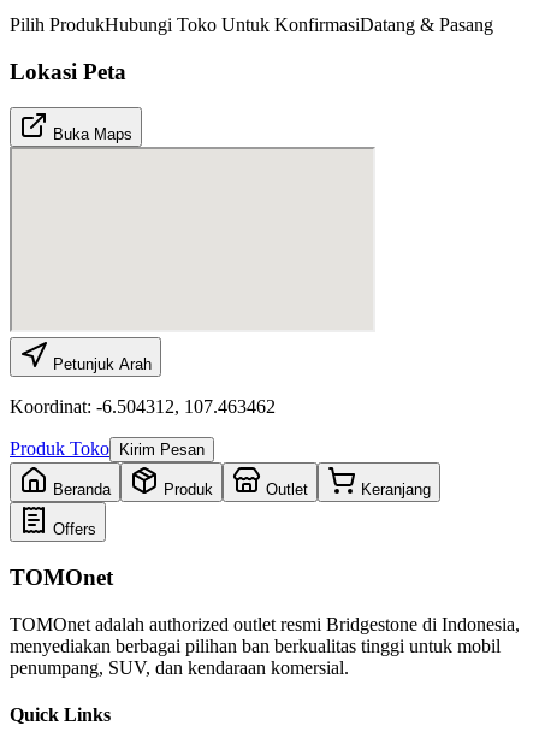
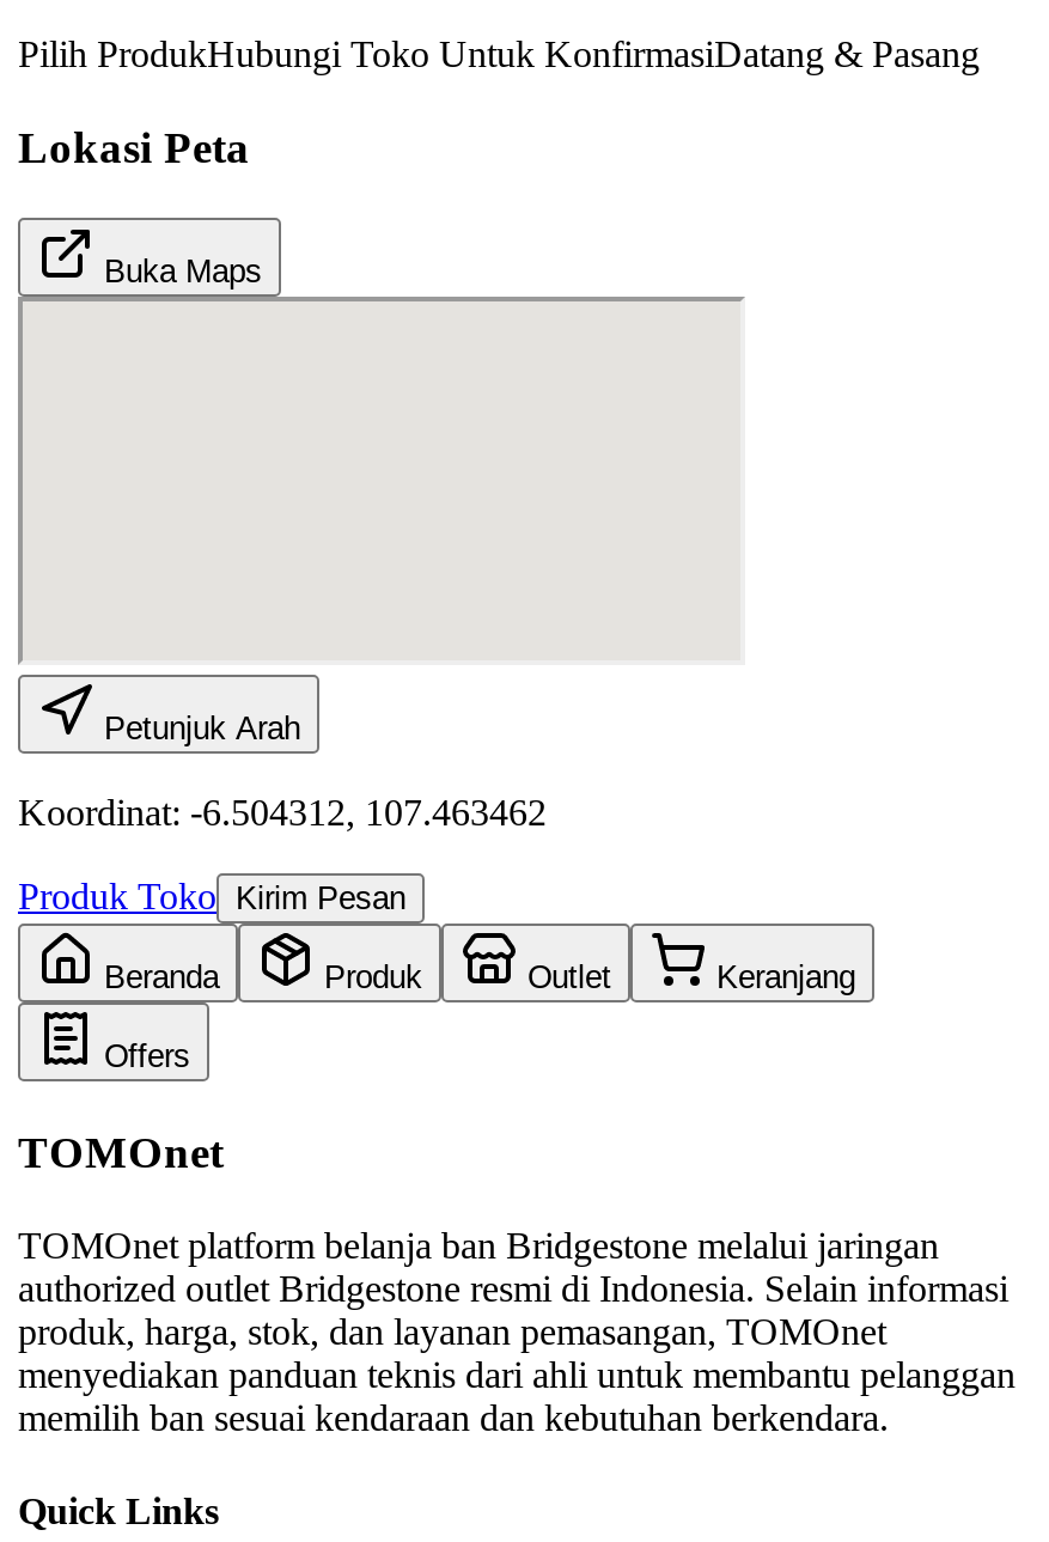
- TOMOnet adalah authorized outlet resmi Bridgestone di Indonesia,
- menyediakan berbagai pilihan ban berkualitas tinggi untuk mobil
- penumpang, SUV, dan kendaraan komersial.
+ TOMOnet platform belanja ban Bridgestone melalui jaringan
+ authorized outlet Bridgestone resmi di Indonesia. Selain informasi
+ produk, harga, stok, dan layanan pemasangan, TOMOnet
+ menyediakan panduan teknis dari ahli untuk membantu pelanggan
+ memilih ban sesuai kendaraan dan kebutuhan berkendara.
